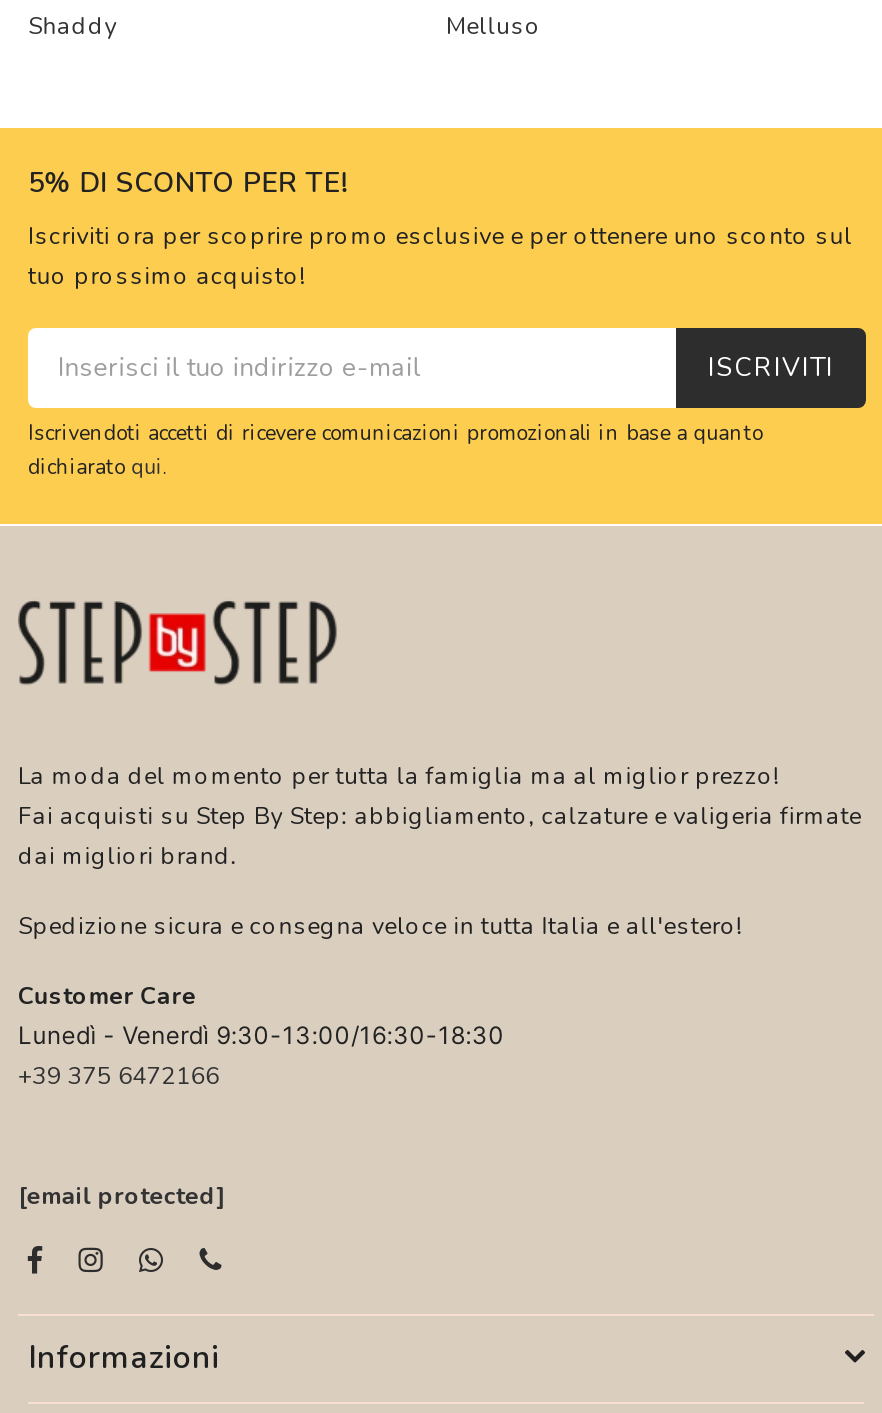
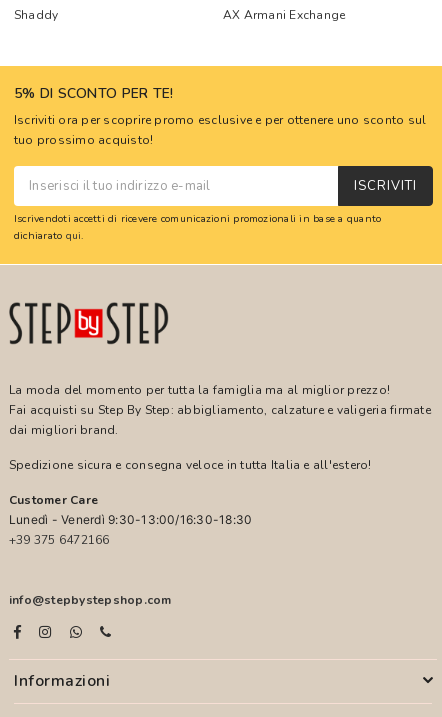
- Melluso
+ AX Armani Exchange

- [email protected]
+ info@stepbystepshop.com
